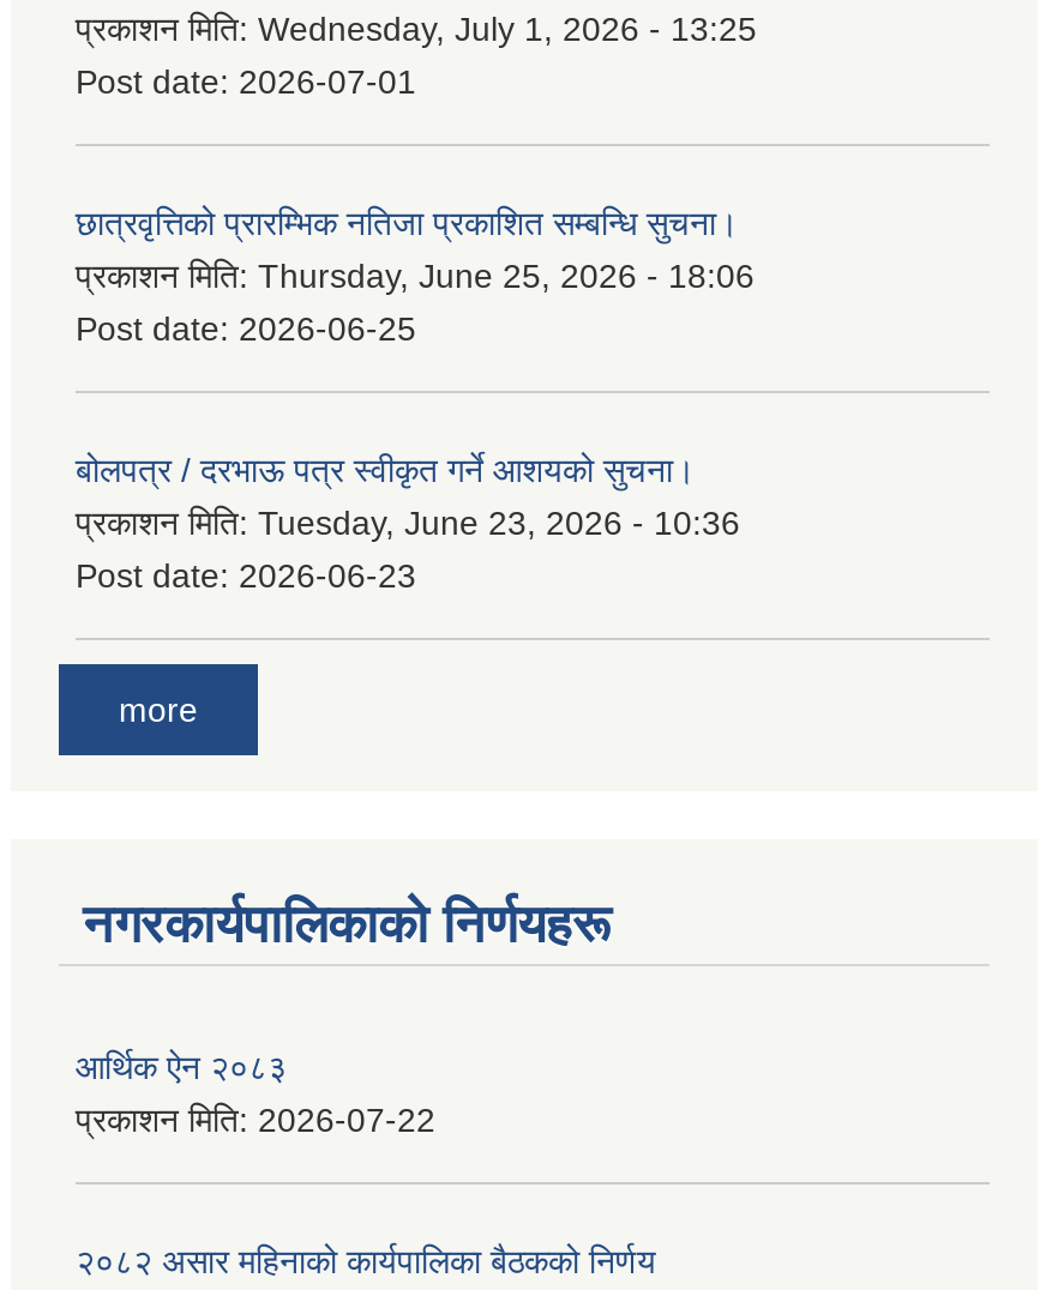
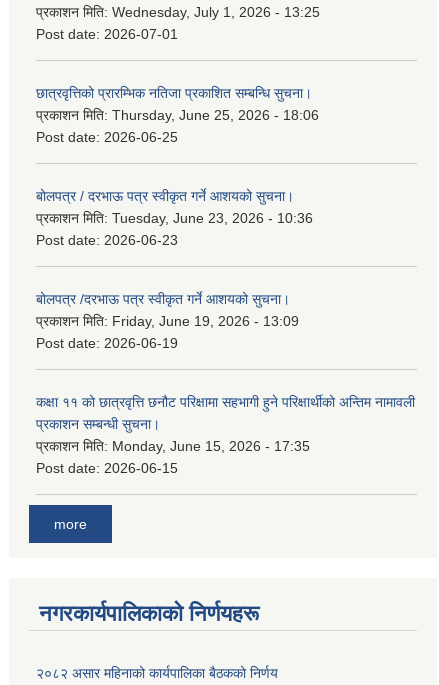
+ बोलपत्र /दरभाऊ पत्र स्वीकृत गर्ने आशयको सुचना।
+ प्रकाशन मिति: Friday, June 19, 2026 - 13:09
+ Post date: 2026-06-19

+ कक्षा ११ को छात्रवृत्ति छनौट परिक्षामा सहभागी हुने परिक्षार्थीको अन्तिम नामावली
+ प्रकाशन सम्बन्धी सुचना।
+ प्रकाशन मिति: Monday, June 15, 2026 - 17:35
+ Post date: 2026-06-15

moved down: more | नगरकार्यपालिकाकाे निर्णयहरू

- आर्थिक ऐन २०८३
- प्रकाशन मिति: 2026-07-22
